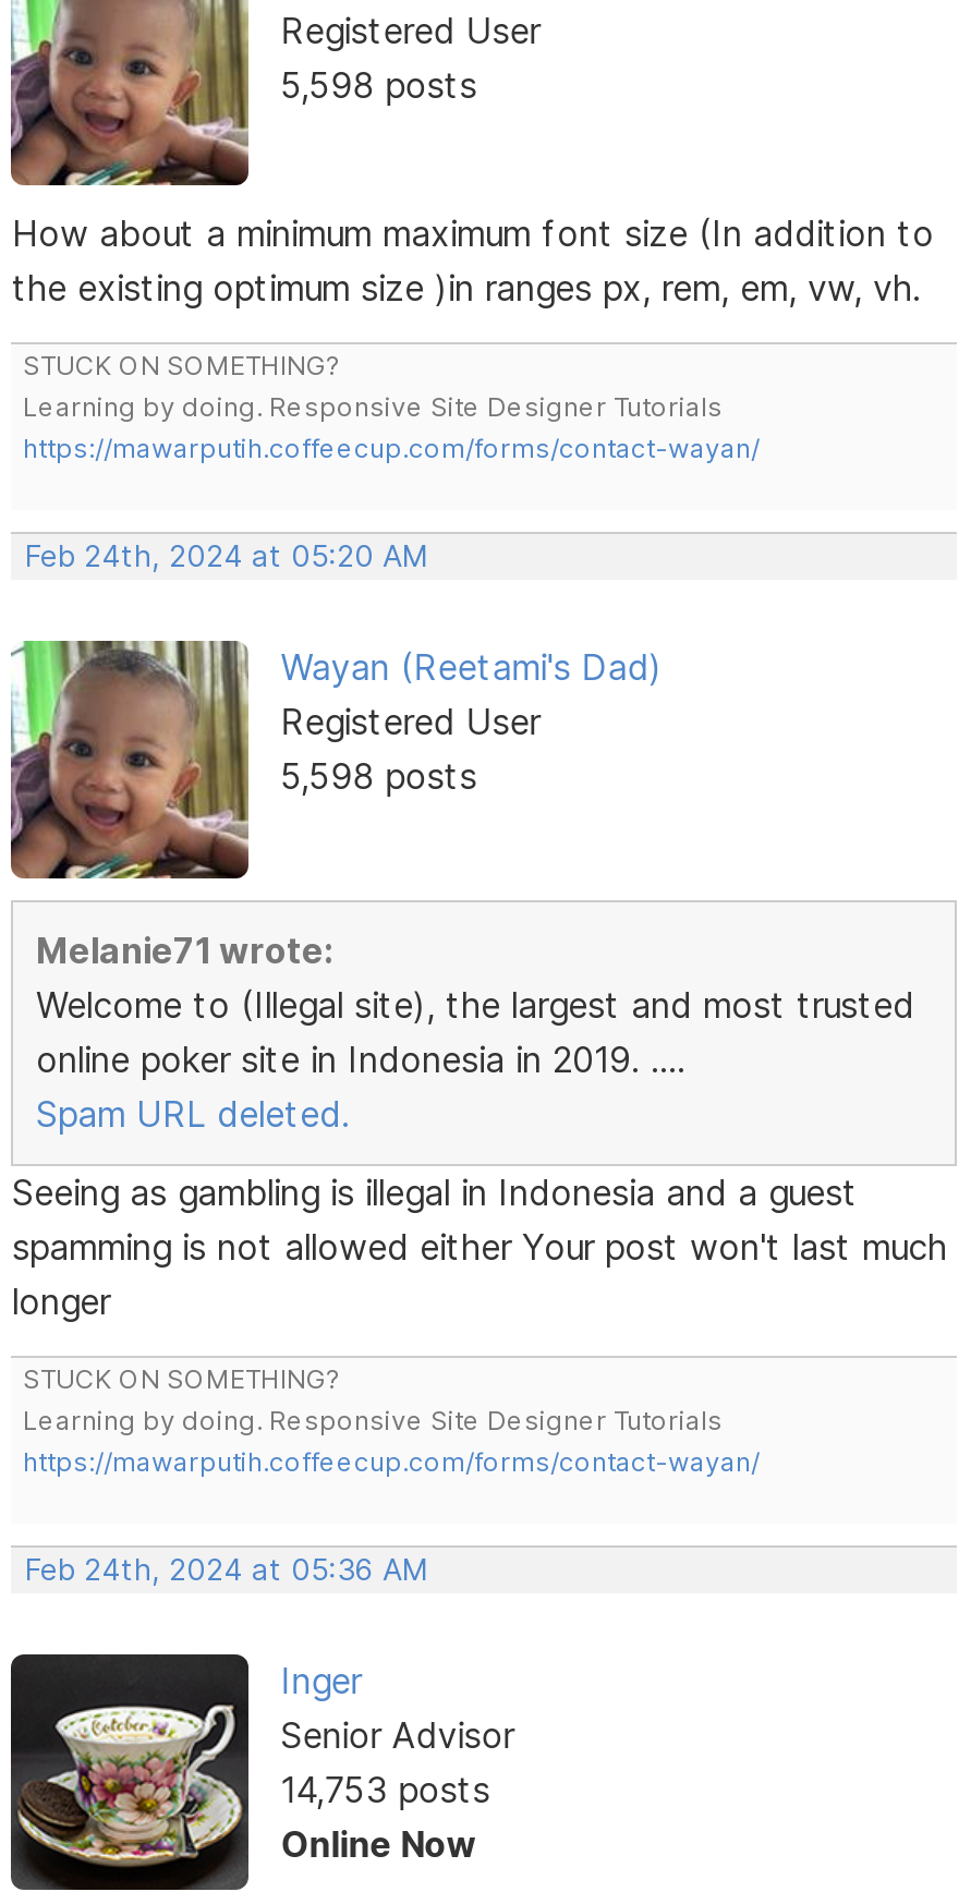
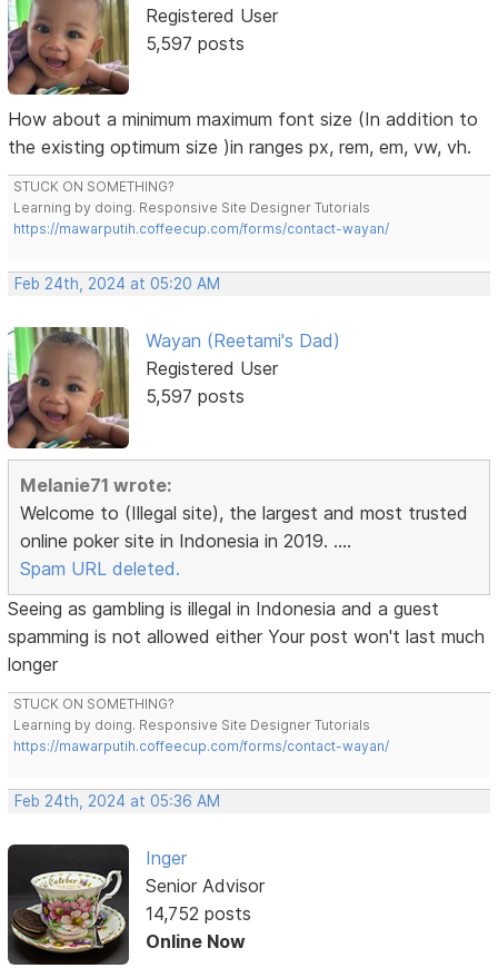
- 5,598 posts
+ 5,597 posts

- 5,598 posts
+ 5,597 posts

- 14,753 posts
+ 14,752 posts
